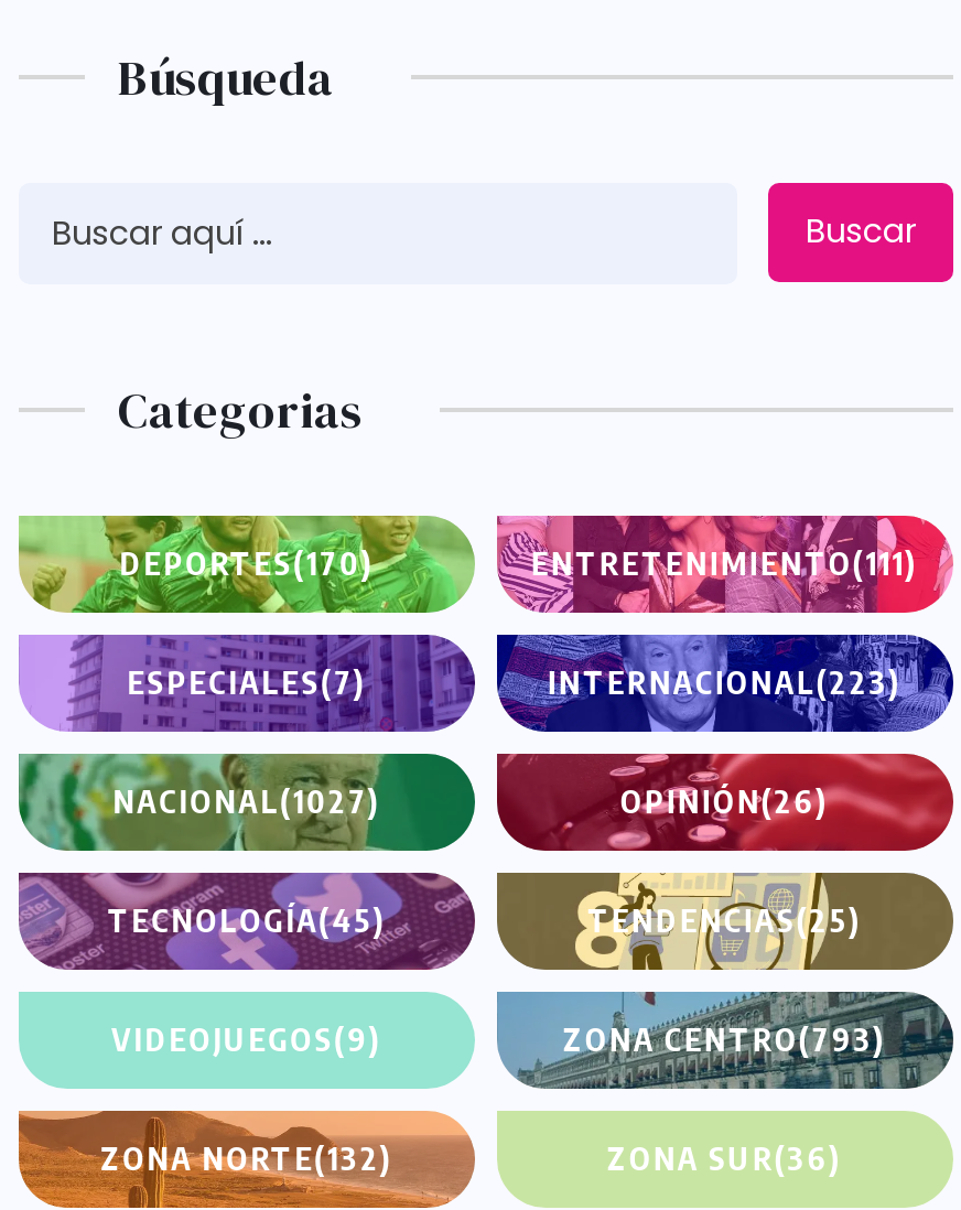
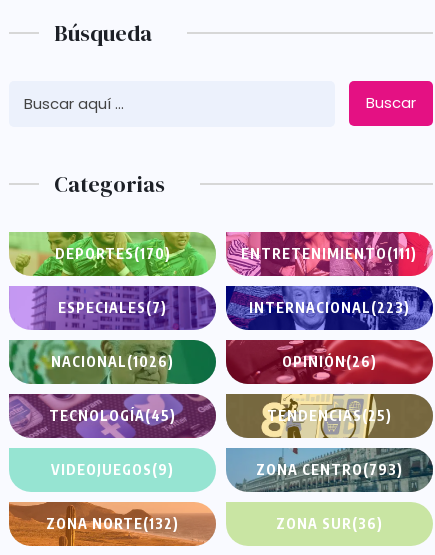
- NACIONAL(1027)
+ NACIONAL(1026)
